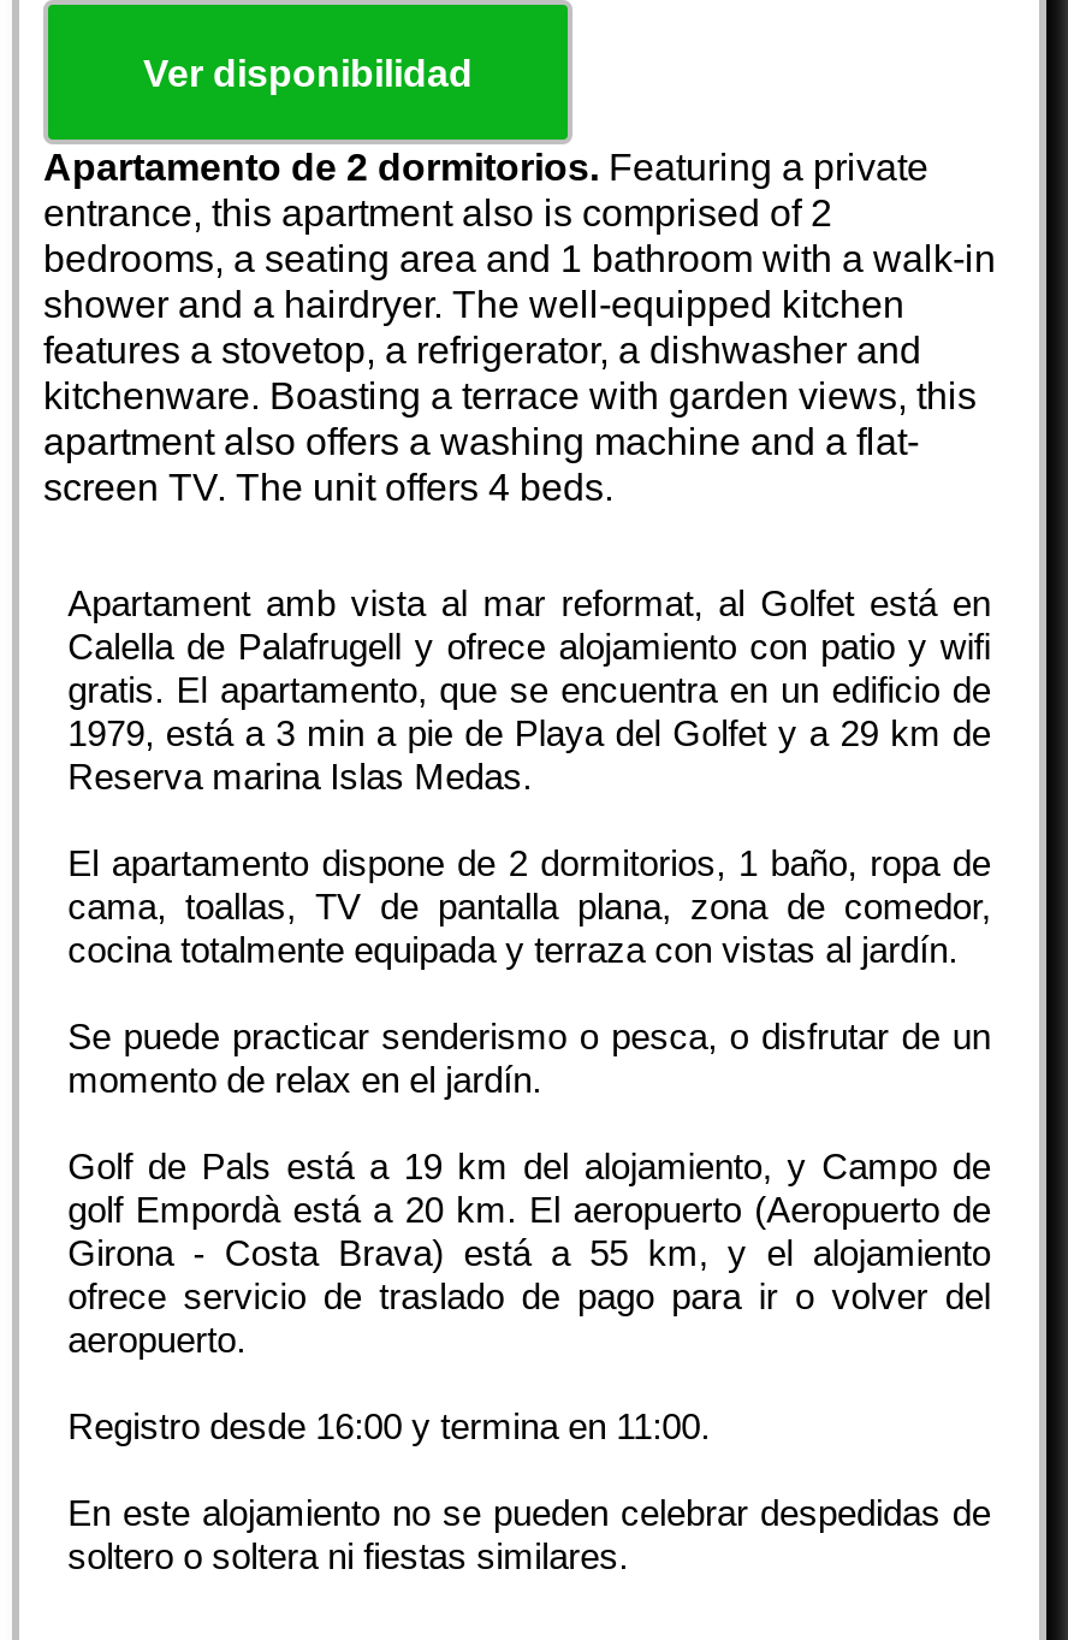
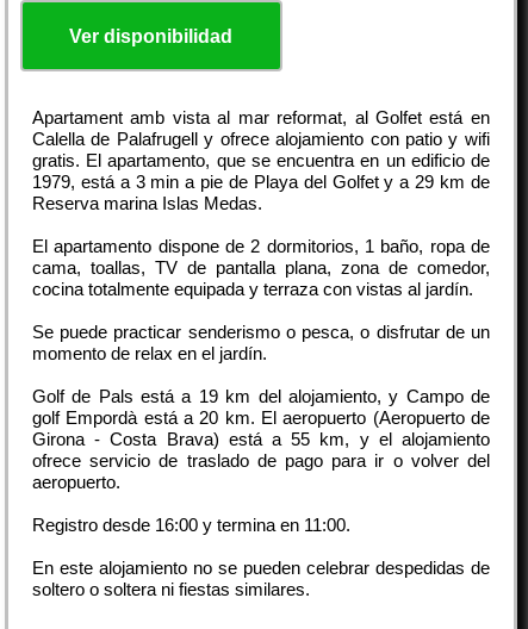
- Apartamento de 2 dormitorios. Featuring a private
- entrance, this apartment also is comprised of 2
- bedrooms, a seating area and 1 bathroom with a walk-in
- shower and a hairdryer. The well-equipped kitchen
- features a stovetop, a refrigerator, a dishwasher and
- kitchenware. Boasting a terrace with garden views, this
- apartment also offers a washing machine and a flat-
- screen TV. The unit offers 4 beds.
